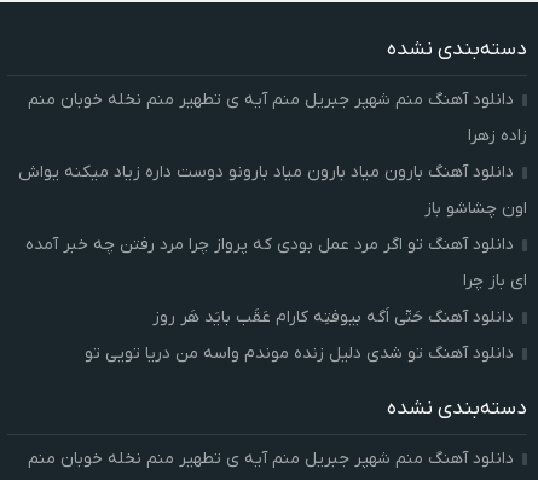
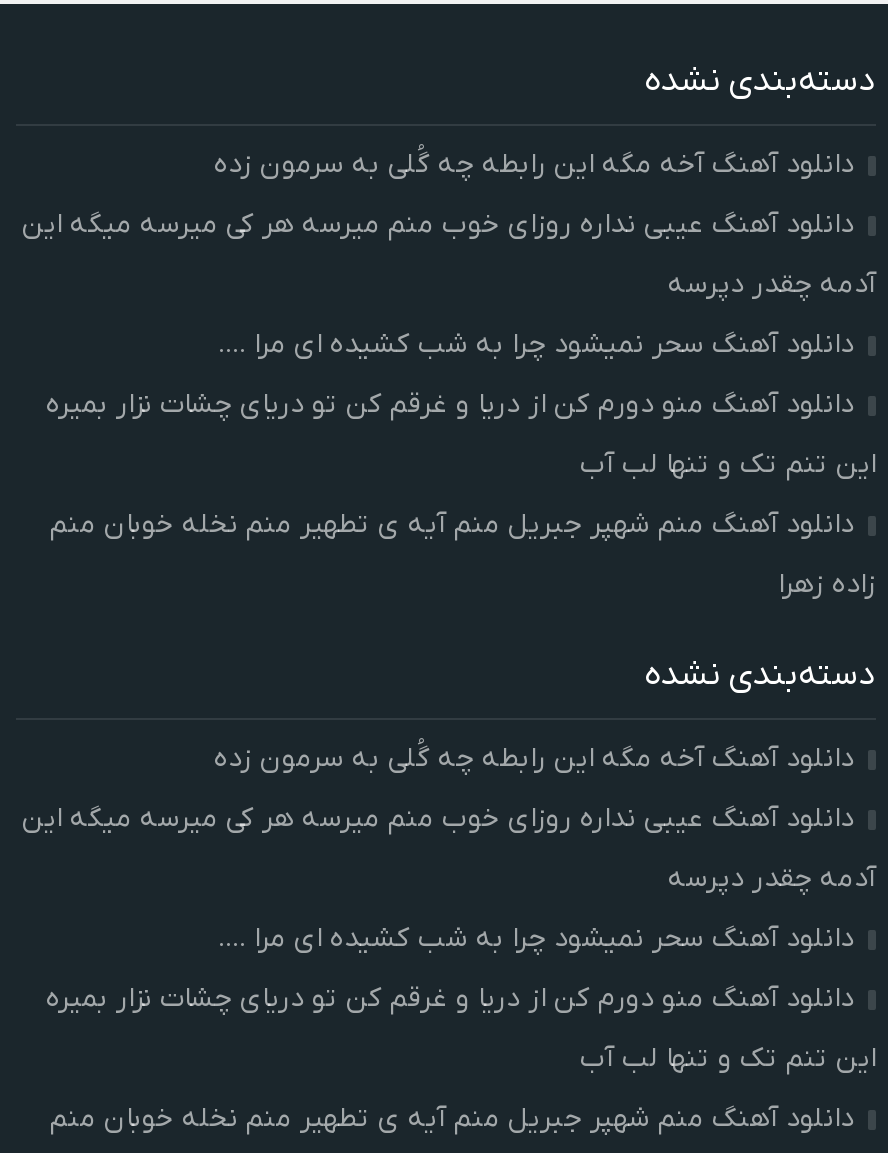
+ دانلود آهنگ آخه مگه این رابطه چه گُلی به سرمون زده
+ دانلود آهنگ عیبی نداره روزای خوب منم میرسه هر کی میرسه میگه این
+ آدمه چقدر دپرسه
+ دانلود آهنگ سحر نمیشود چرا به شب کشیده ای مرا ….
+ دانلود آهنگ منو دورم کن از دریا و غرقم کن تو دریای چشات نزار بمیره
+ این تنم تک و تنها لب آب

- دانلود آهنگ بارون میاد بارون میاد بارونو دوست داره زیاد میکنه یواش
- اون چشاشو باز
- دانلود آهنگ تو اگر مرد عمل بودی که پرواز چرا مرد رفتن چه خبر آمده
- ای باز چرا
- دانلود آهنگ حَتّی اَگه بیوفتِه کارام عَقَب بایَد هَر روز
- دانلود آهنگ تو شدی دلیل زنده موندم واسه من دریا تویی تو

+ دانلود آهنگ آخه مگه این رابطه چه گُلی به سرمون زده
+ دانلود آهنگ عیبی نداره روزای خوب منم میرسه هر کی میرسه میگه این
+ آدمه چقدر دپرسه
+ دانلود آهنگ سحر نمیشود چرا به شب کشیده ای مرا ….
+ دانلود آهنگ منو دورم کن از دریا و غرقم کن تو دریای چشات نزار بمیره
+ این تنم تک و تنها لب آب
